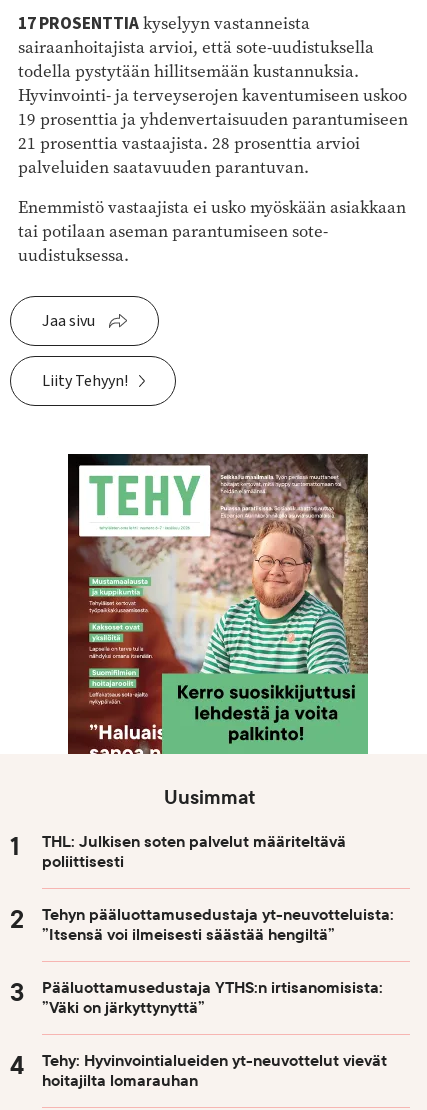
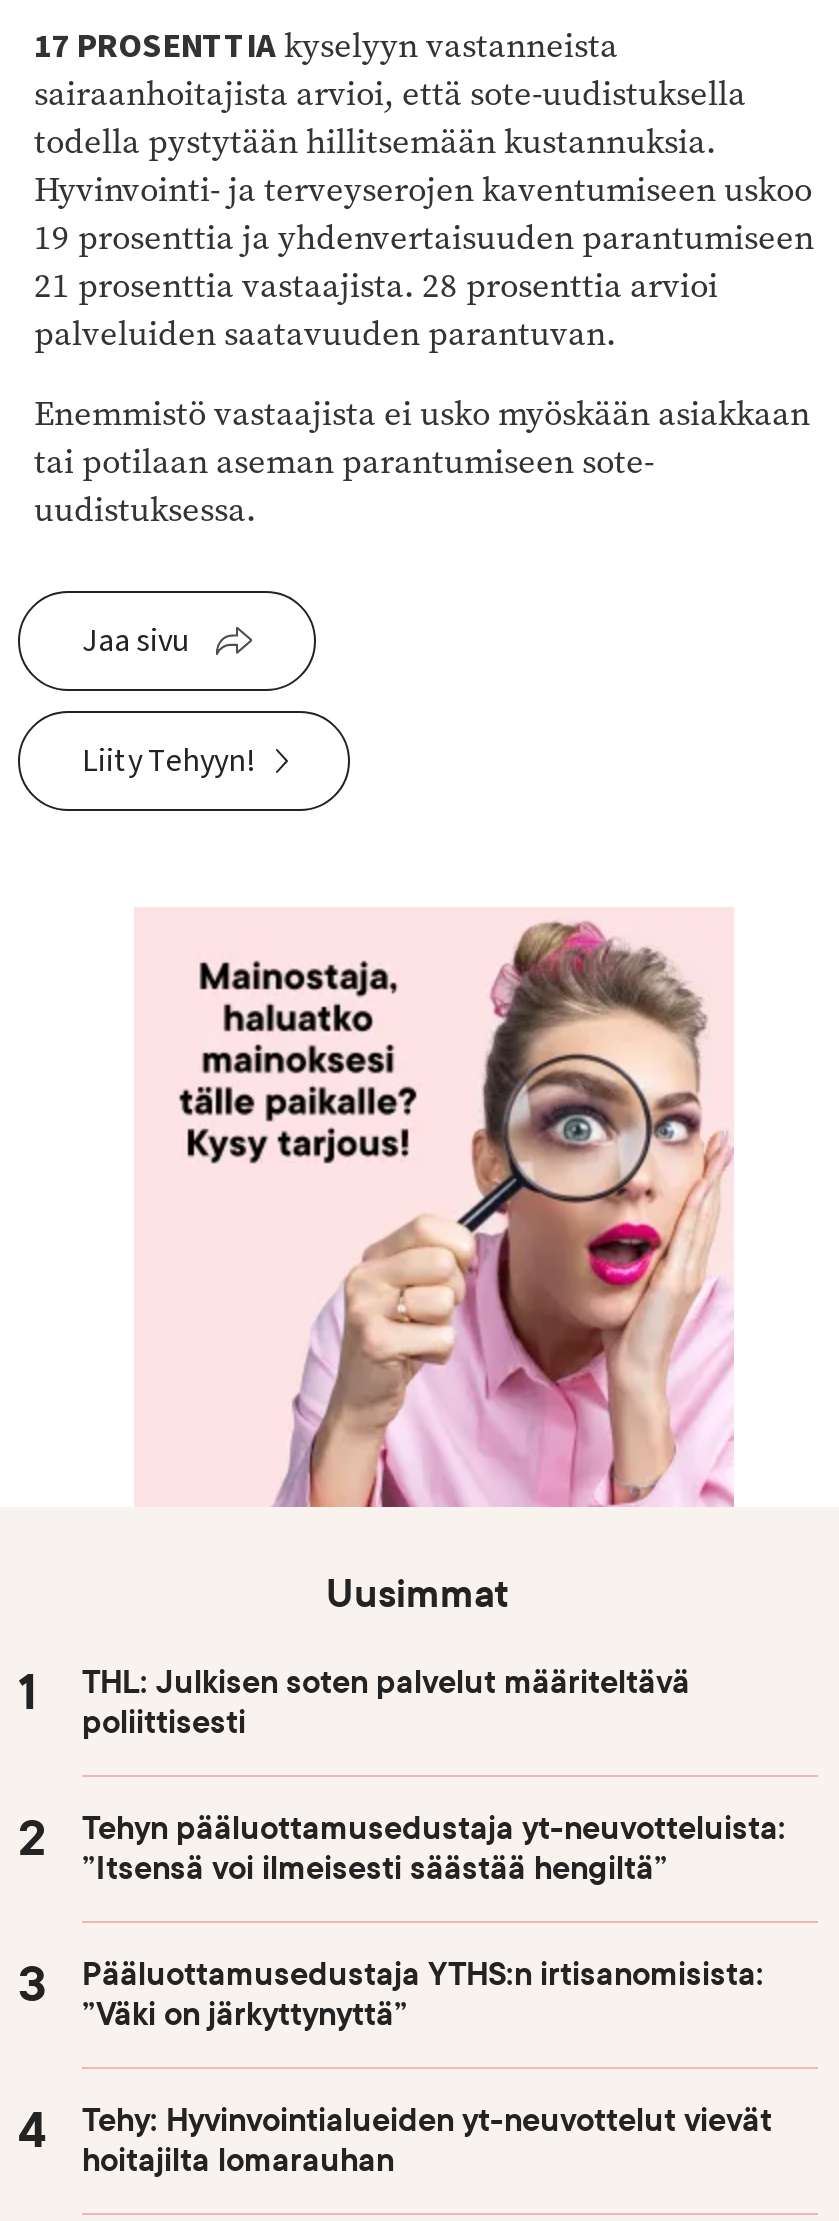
- [image]
+ [image]
